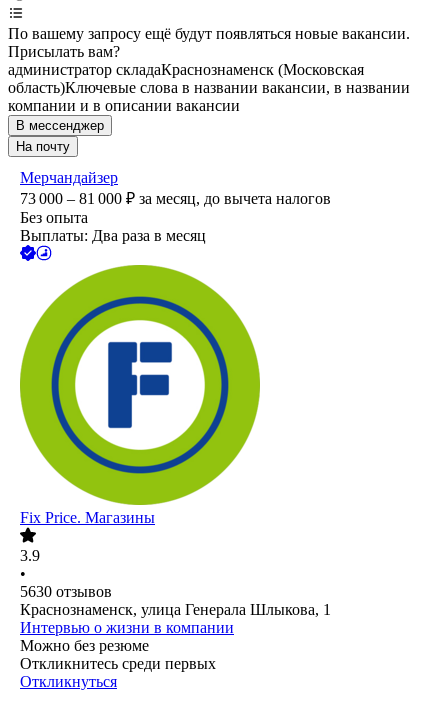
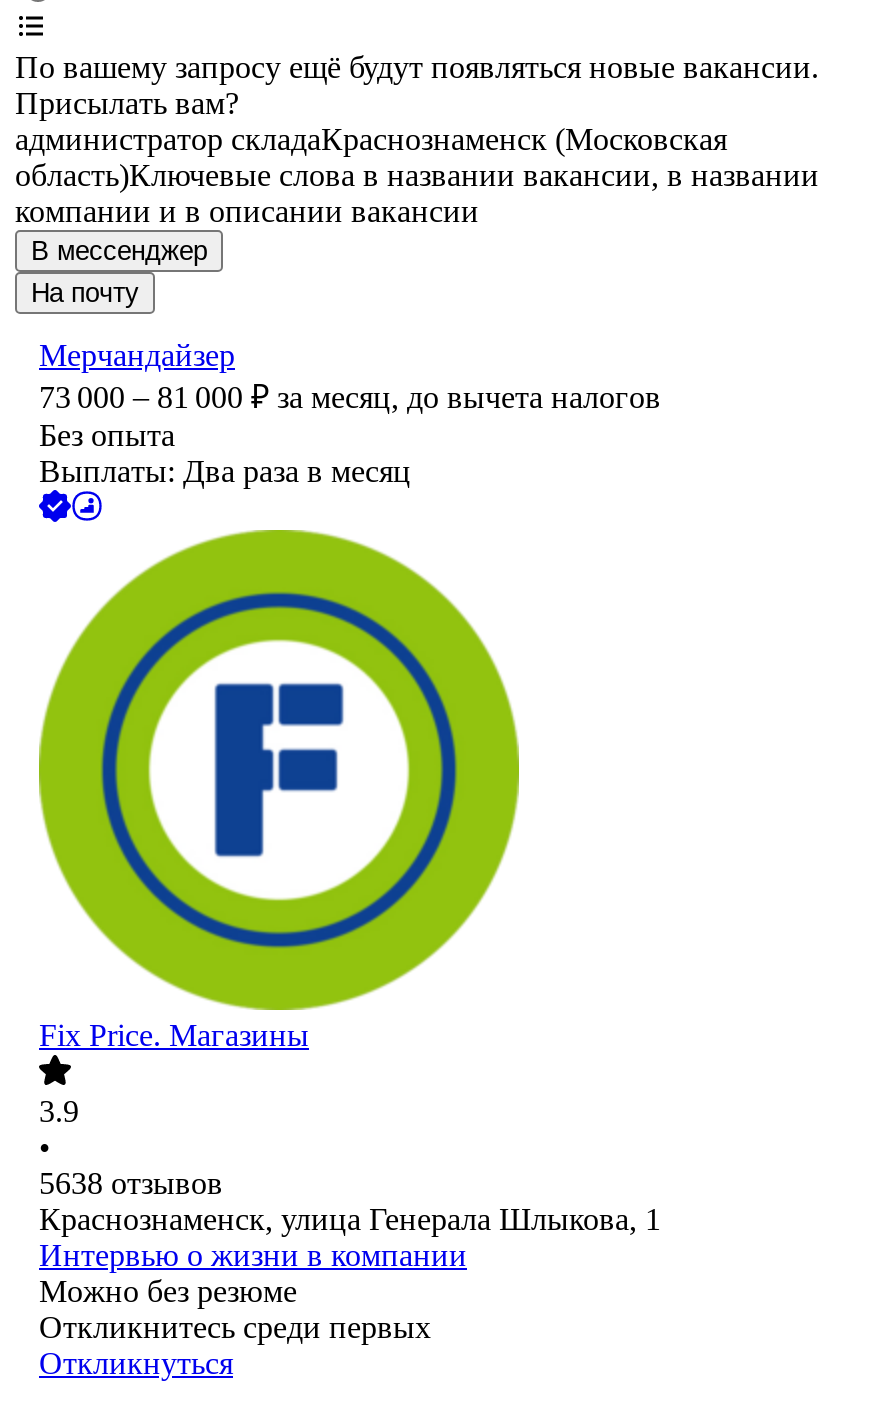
- 5630 отзывов
+ 5638 отзывов
